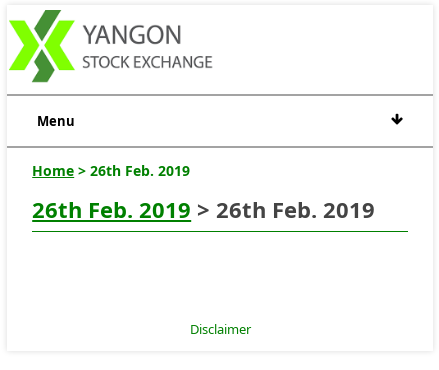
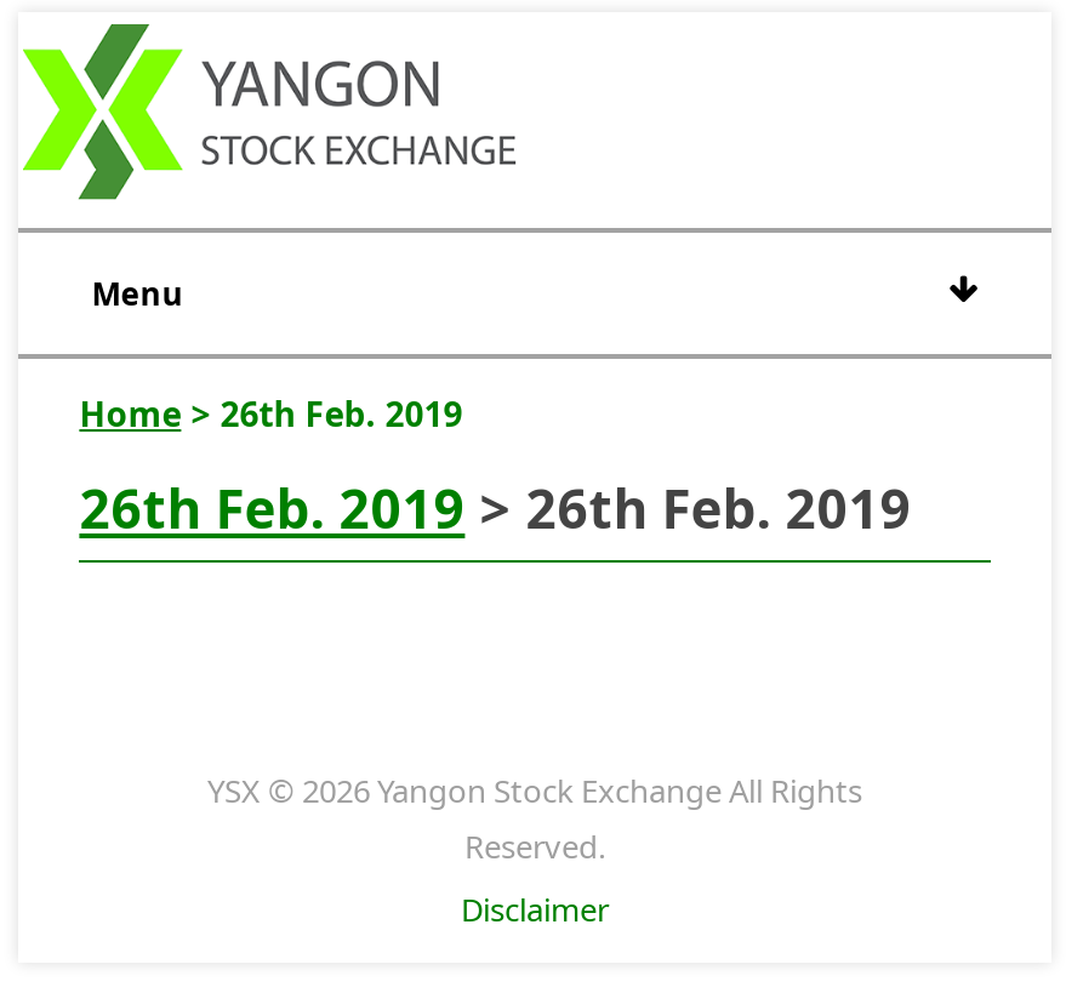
+ YSX © 2026 Yangon Stock Exchange All Rights
+ Reserved.
